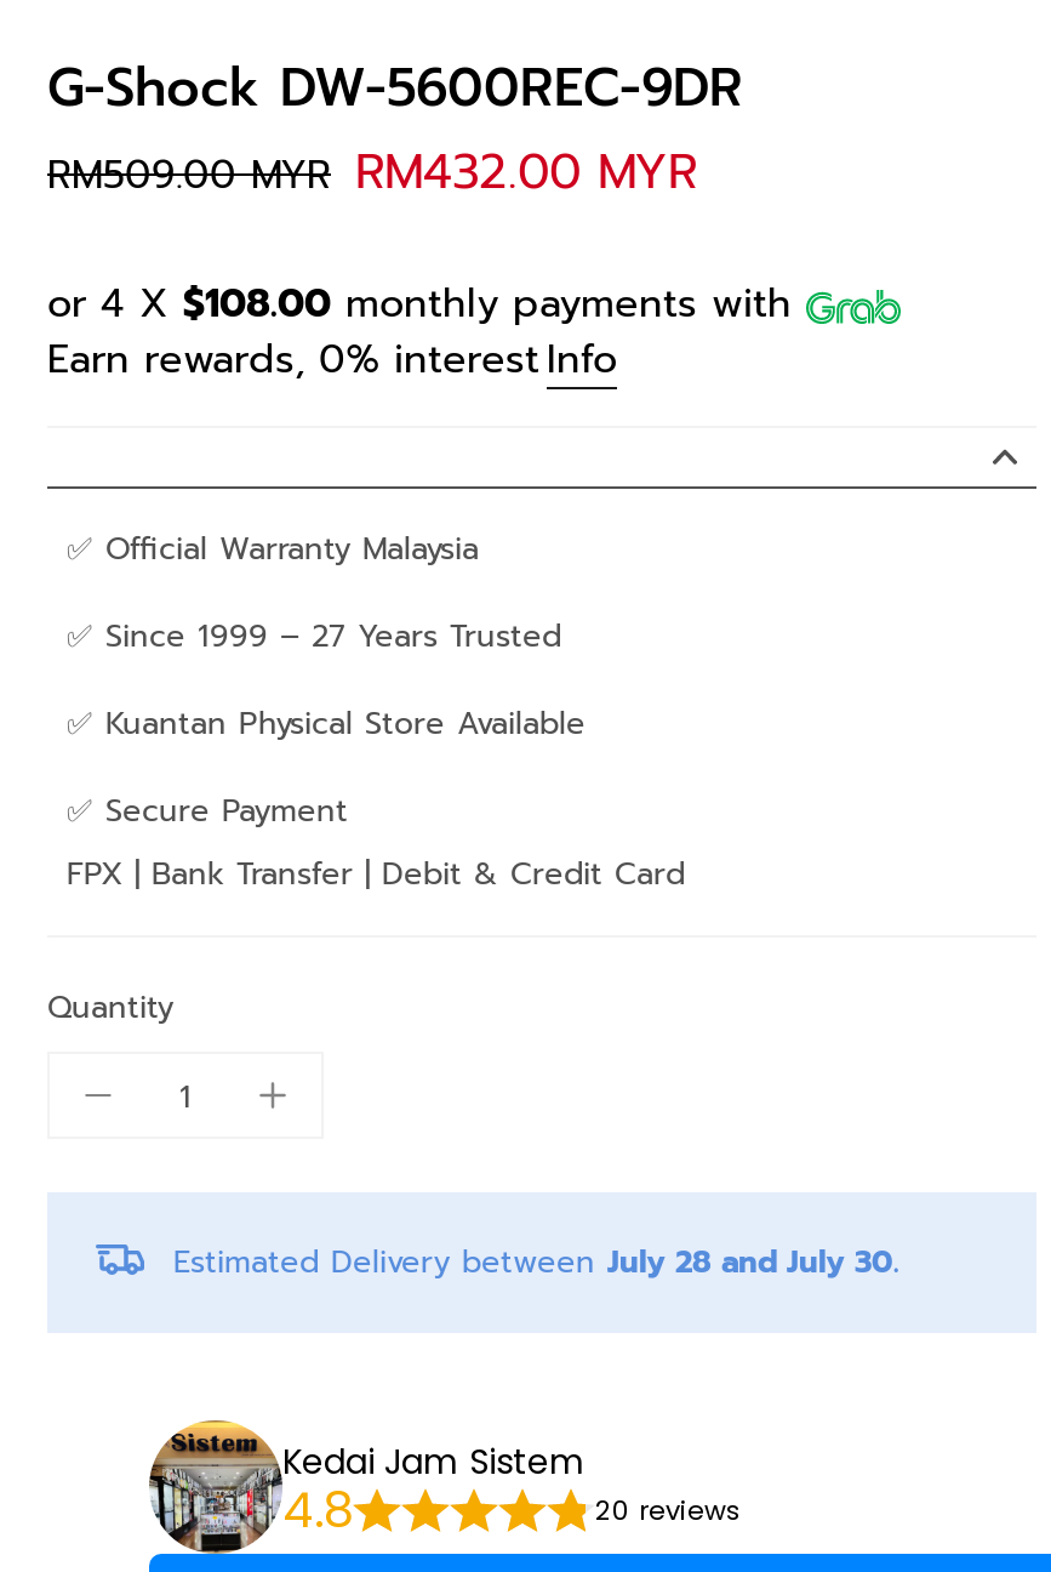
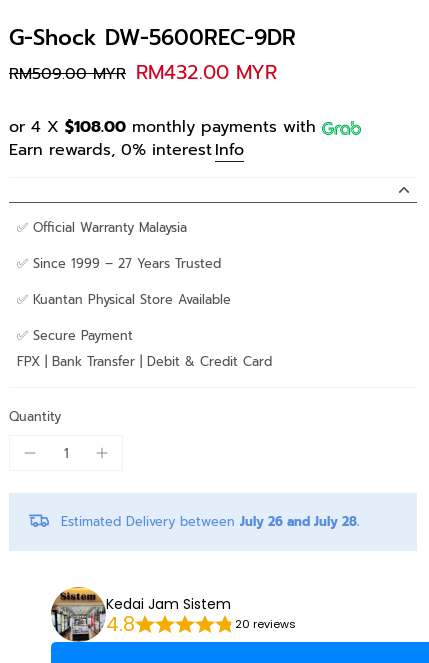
- Estimated Delivery between July 28 and July 30.
+ Estimated Delivery between July 26 and July 28.
